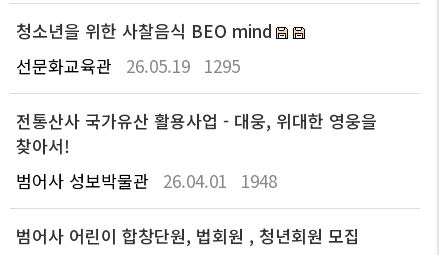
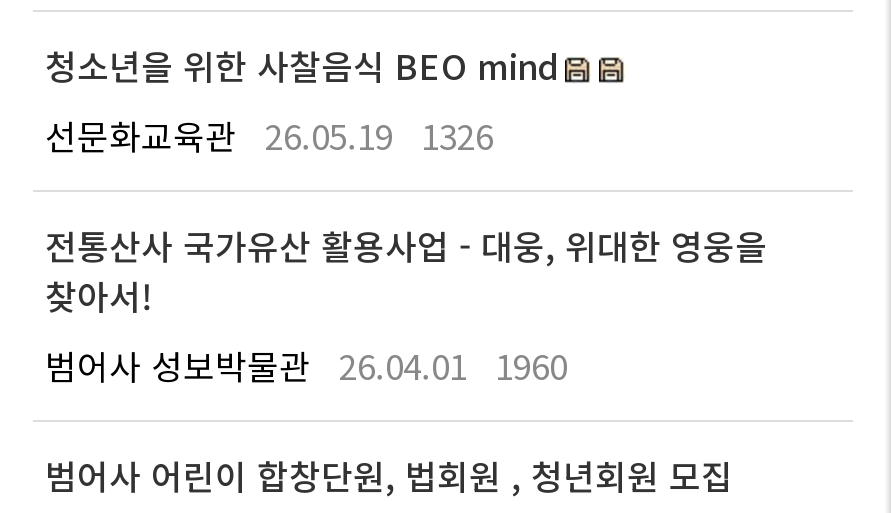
- 선문화교육관 26.05.19 1295
+ 선문화교육관 26.05.19 1326

- 범어사 성보박물관 26.04.01 1948
+ 범어사 성보박물관 26.04.01 1960
